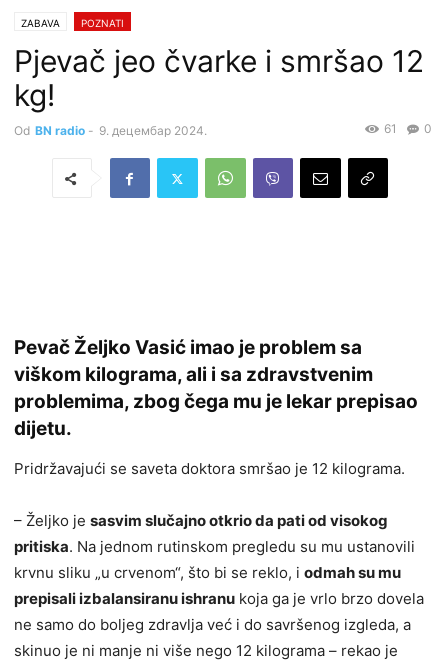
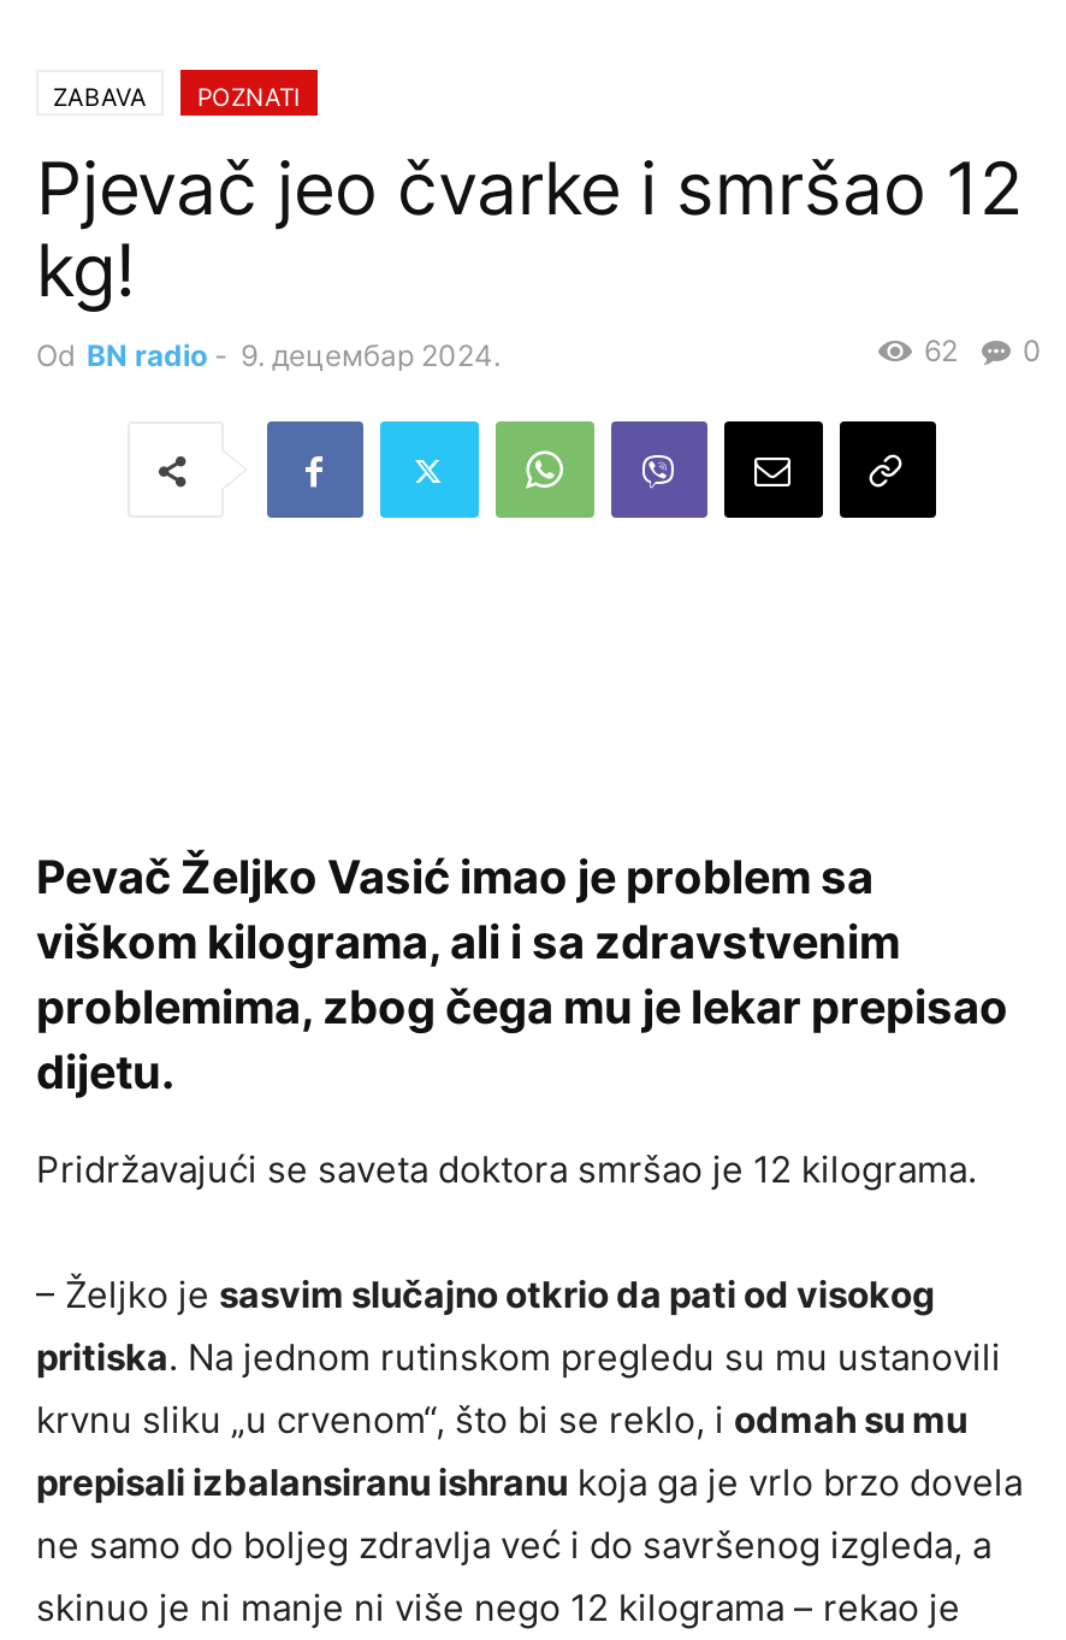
- 61 0
+ 62 0
